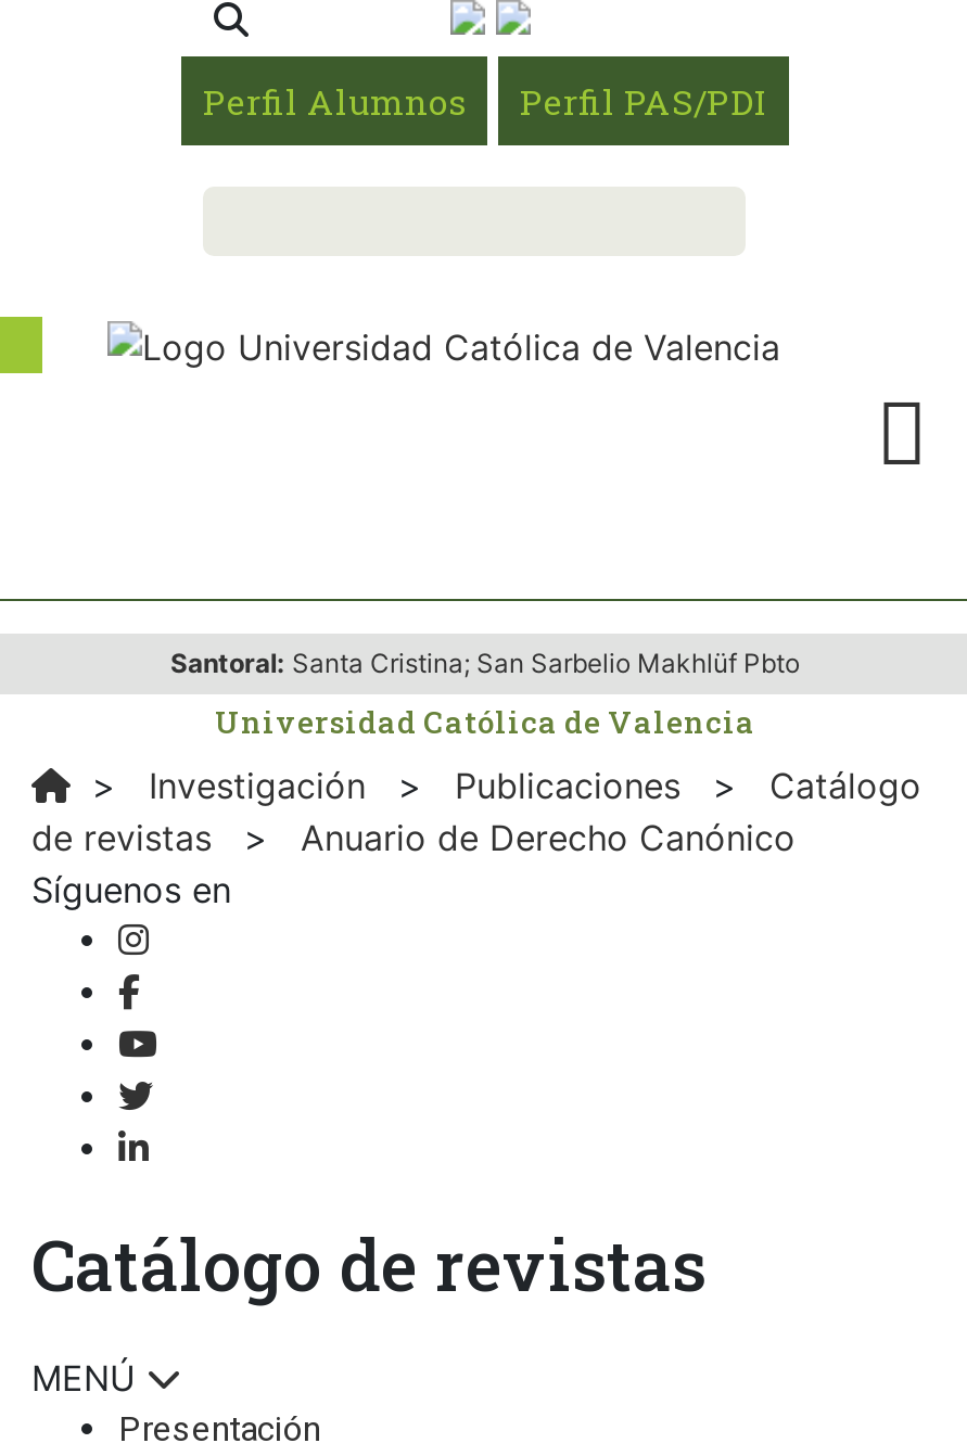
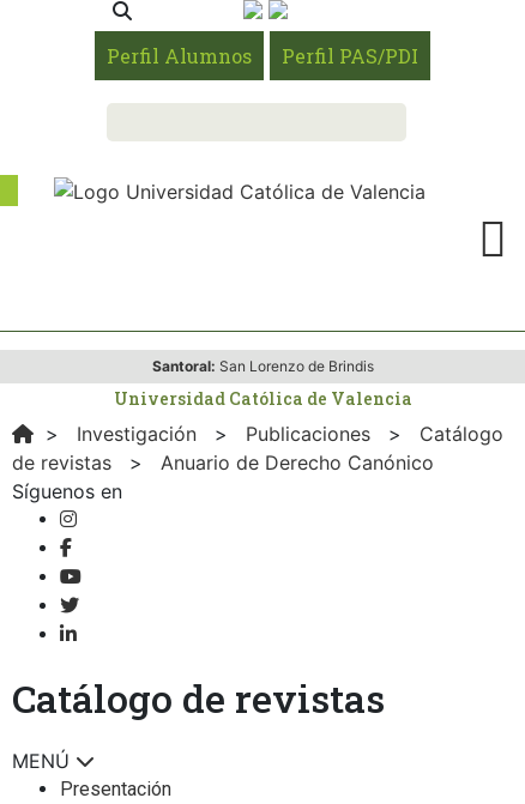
- Santoral: Santa Cristina; San Sarbelio Makhlüf Pbto
+ Santoral: San Lorenzo de Brindis
